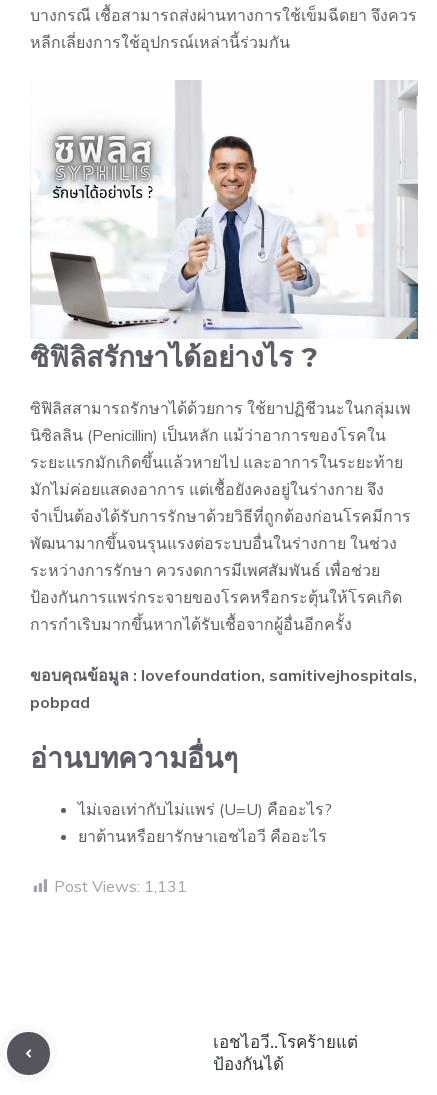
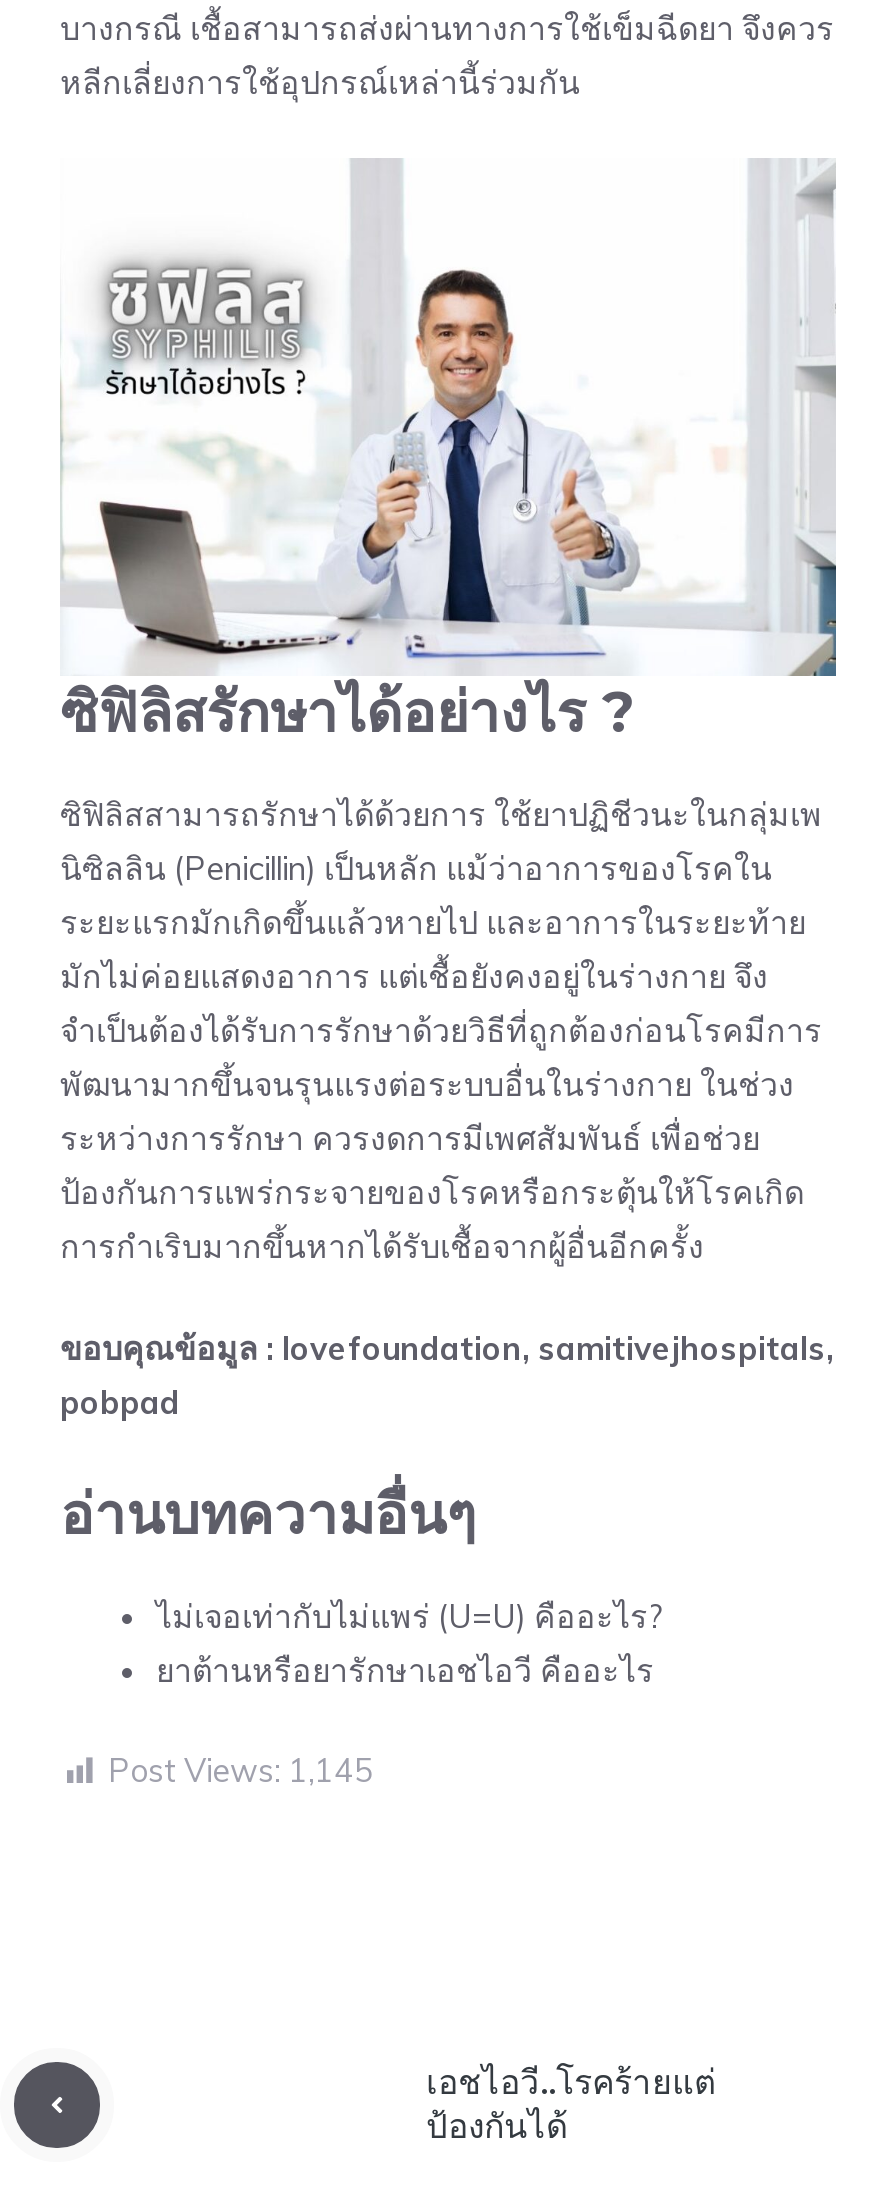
- Post Views: 1,131
+ Post Views: 1,145
